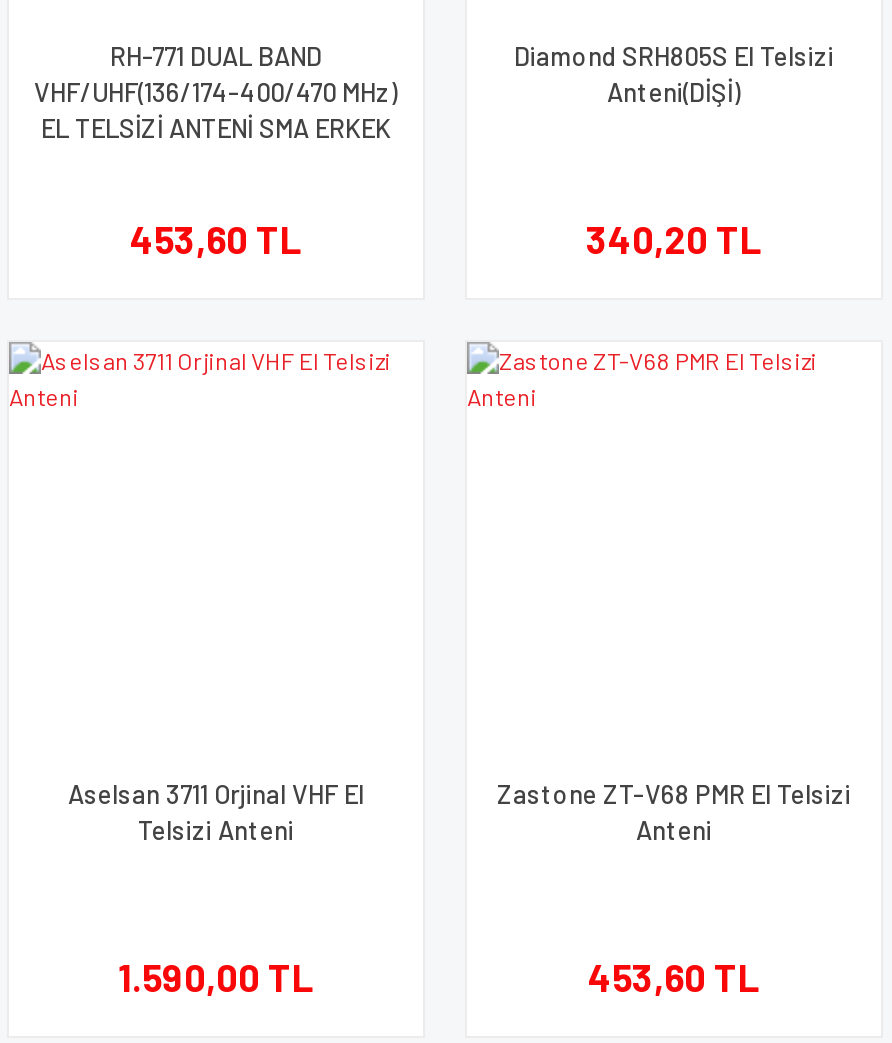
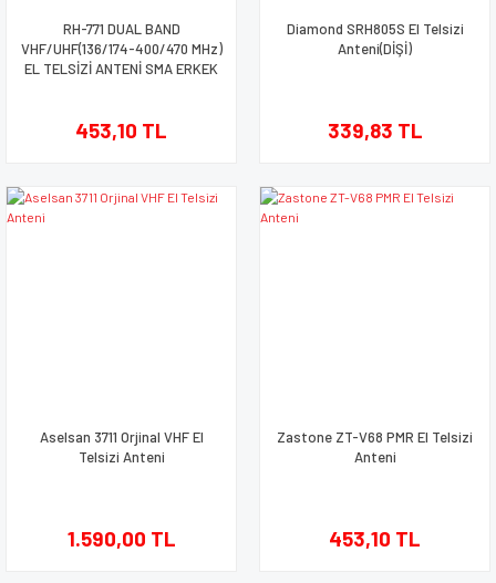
- 453,60 TL
+ 453,10 TL

- 340,20 TL
+ 339,83 TL

- 453,60 TL
+ 453,10 TL
